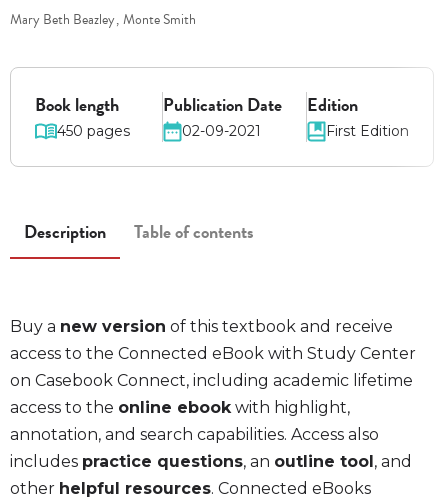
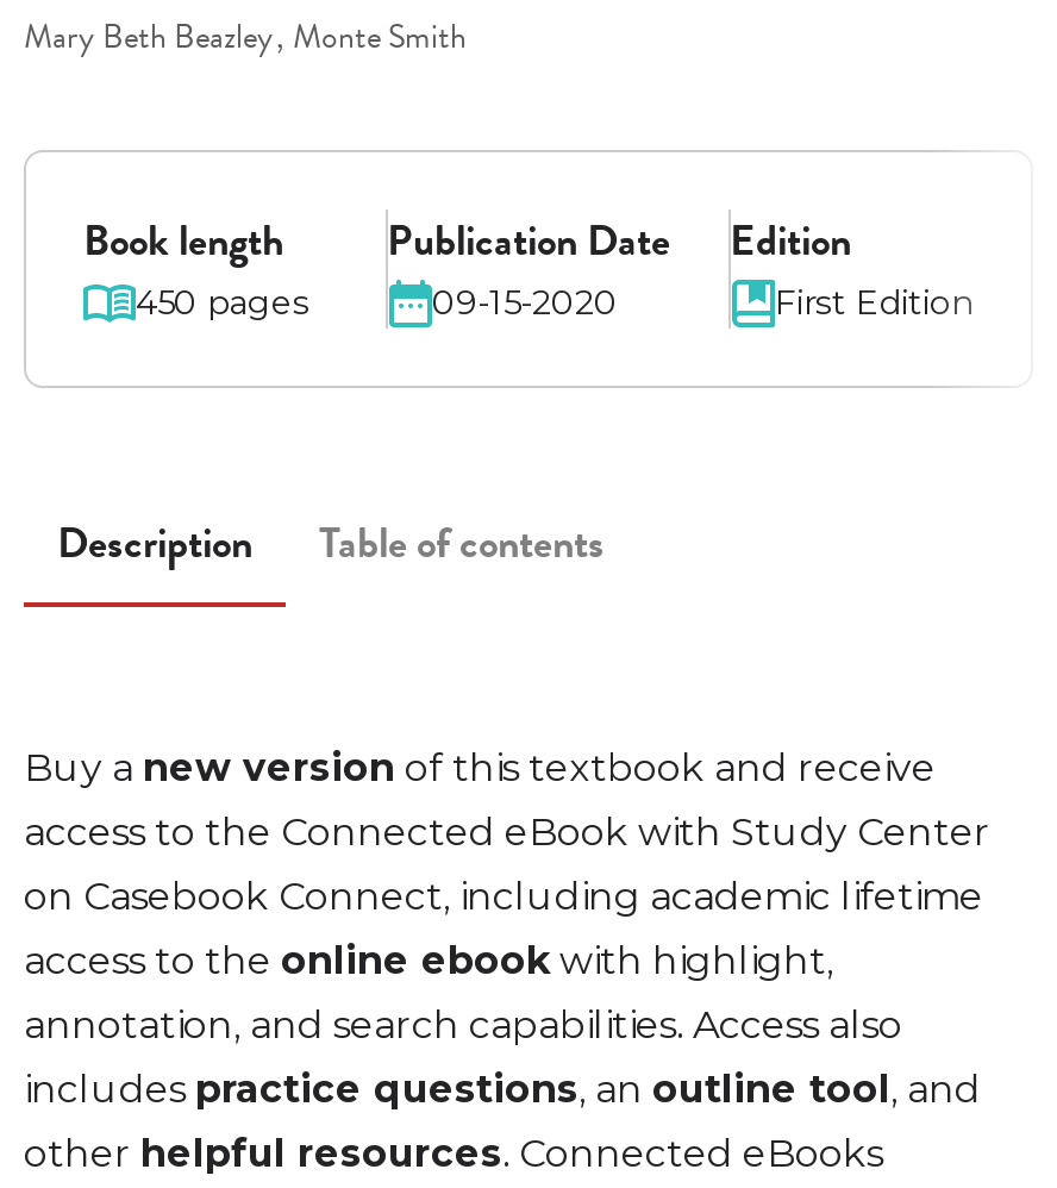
- 02-09-2021
+ 09-15-2020
